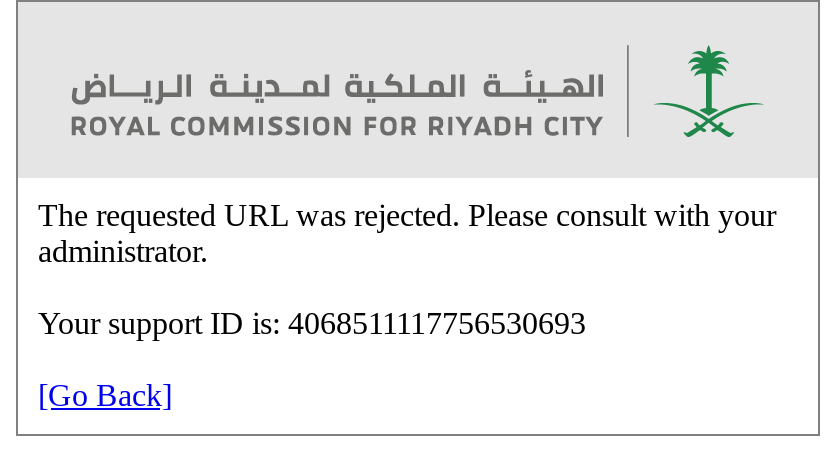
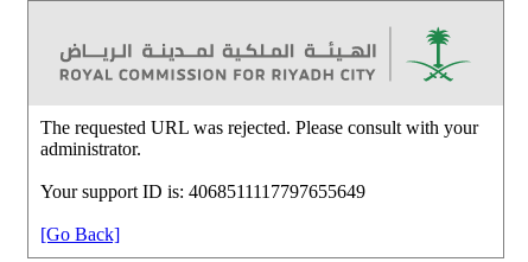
- Your support ID is: 4068511117756530693
+ Your support ID is: 4068511117797655649
